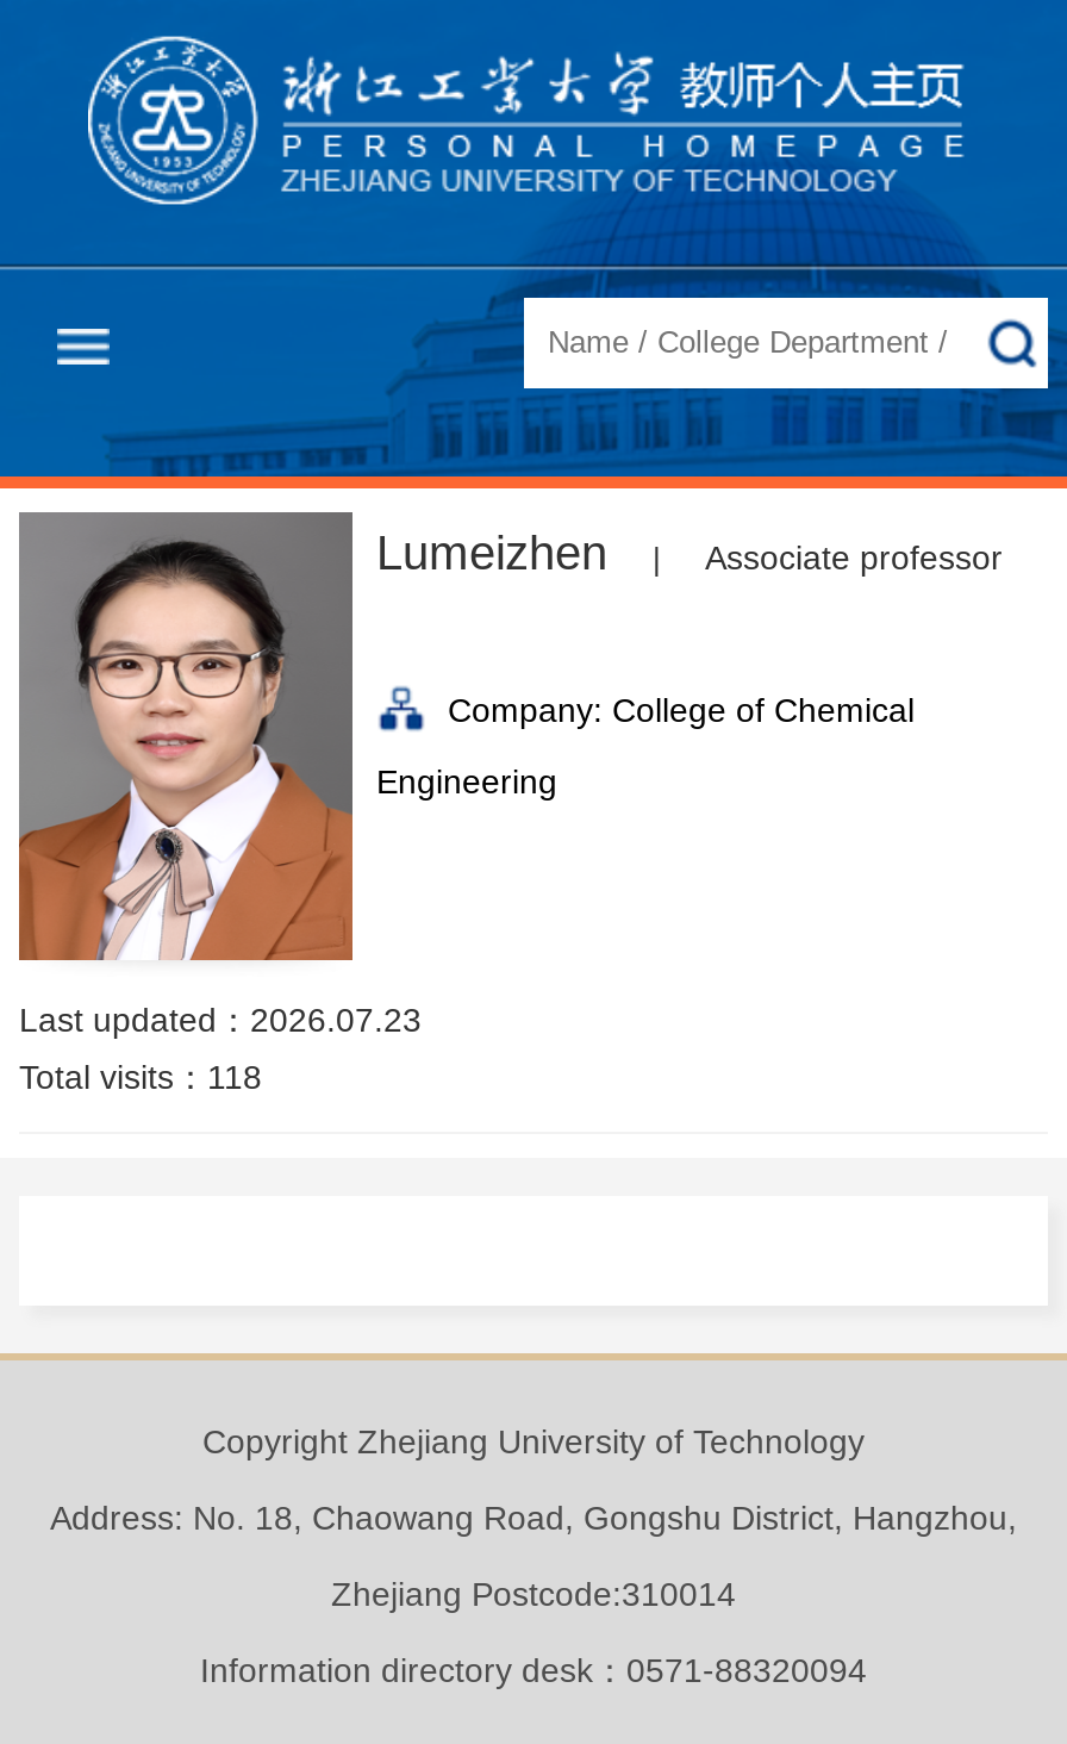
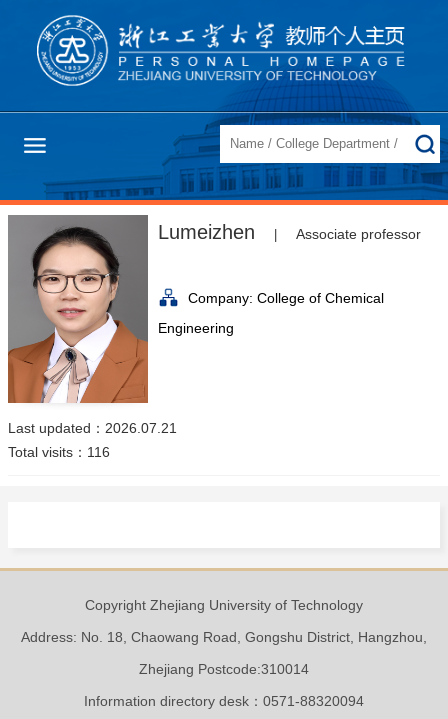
- Last updated：2026.07.23
+ Last updated：2026.07.21

- Total visits：118
+ Total visits：116
